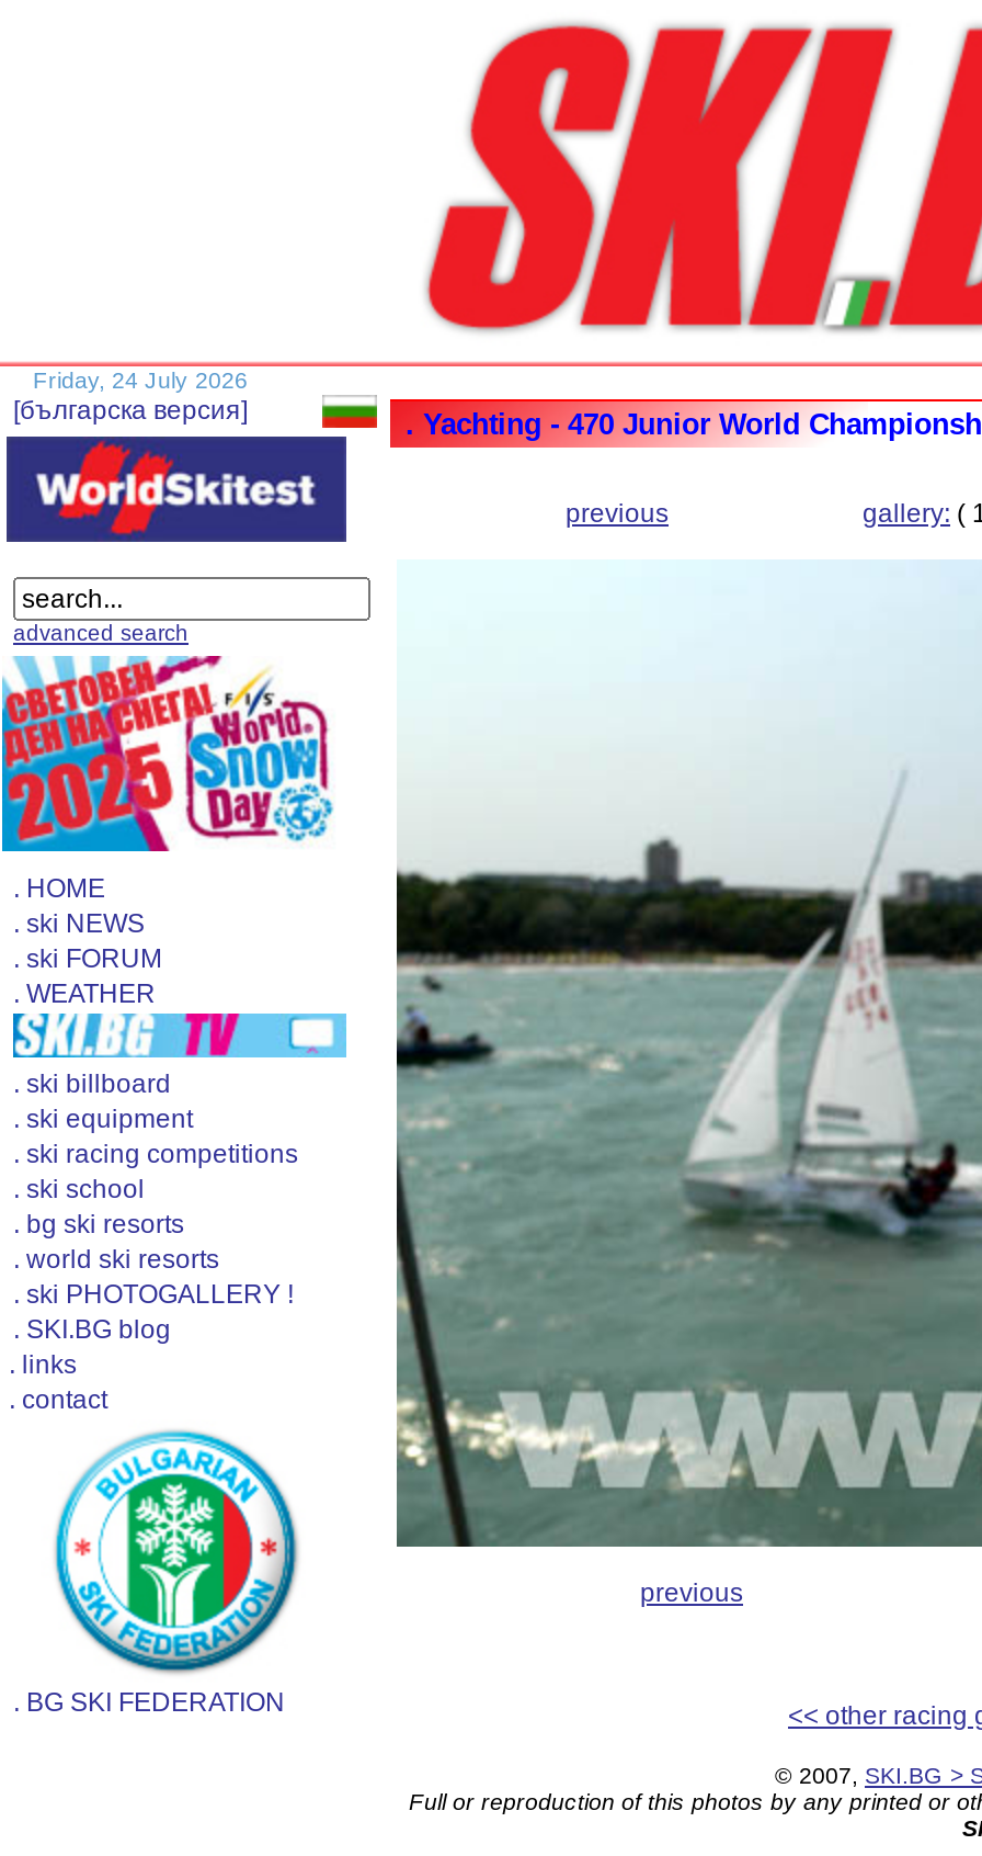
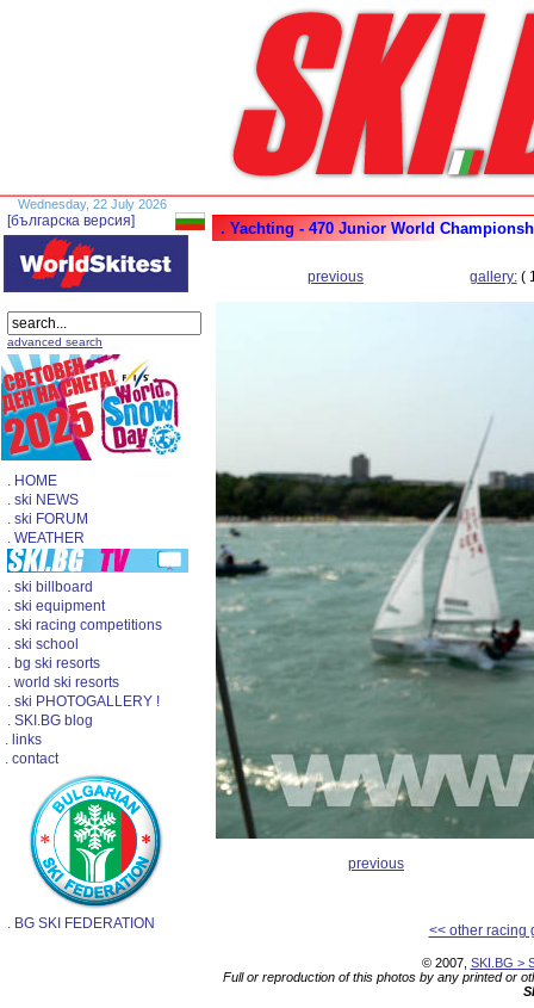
- Friday, 24 July 2026
+ Wednesday, 22 July 2026
